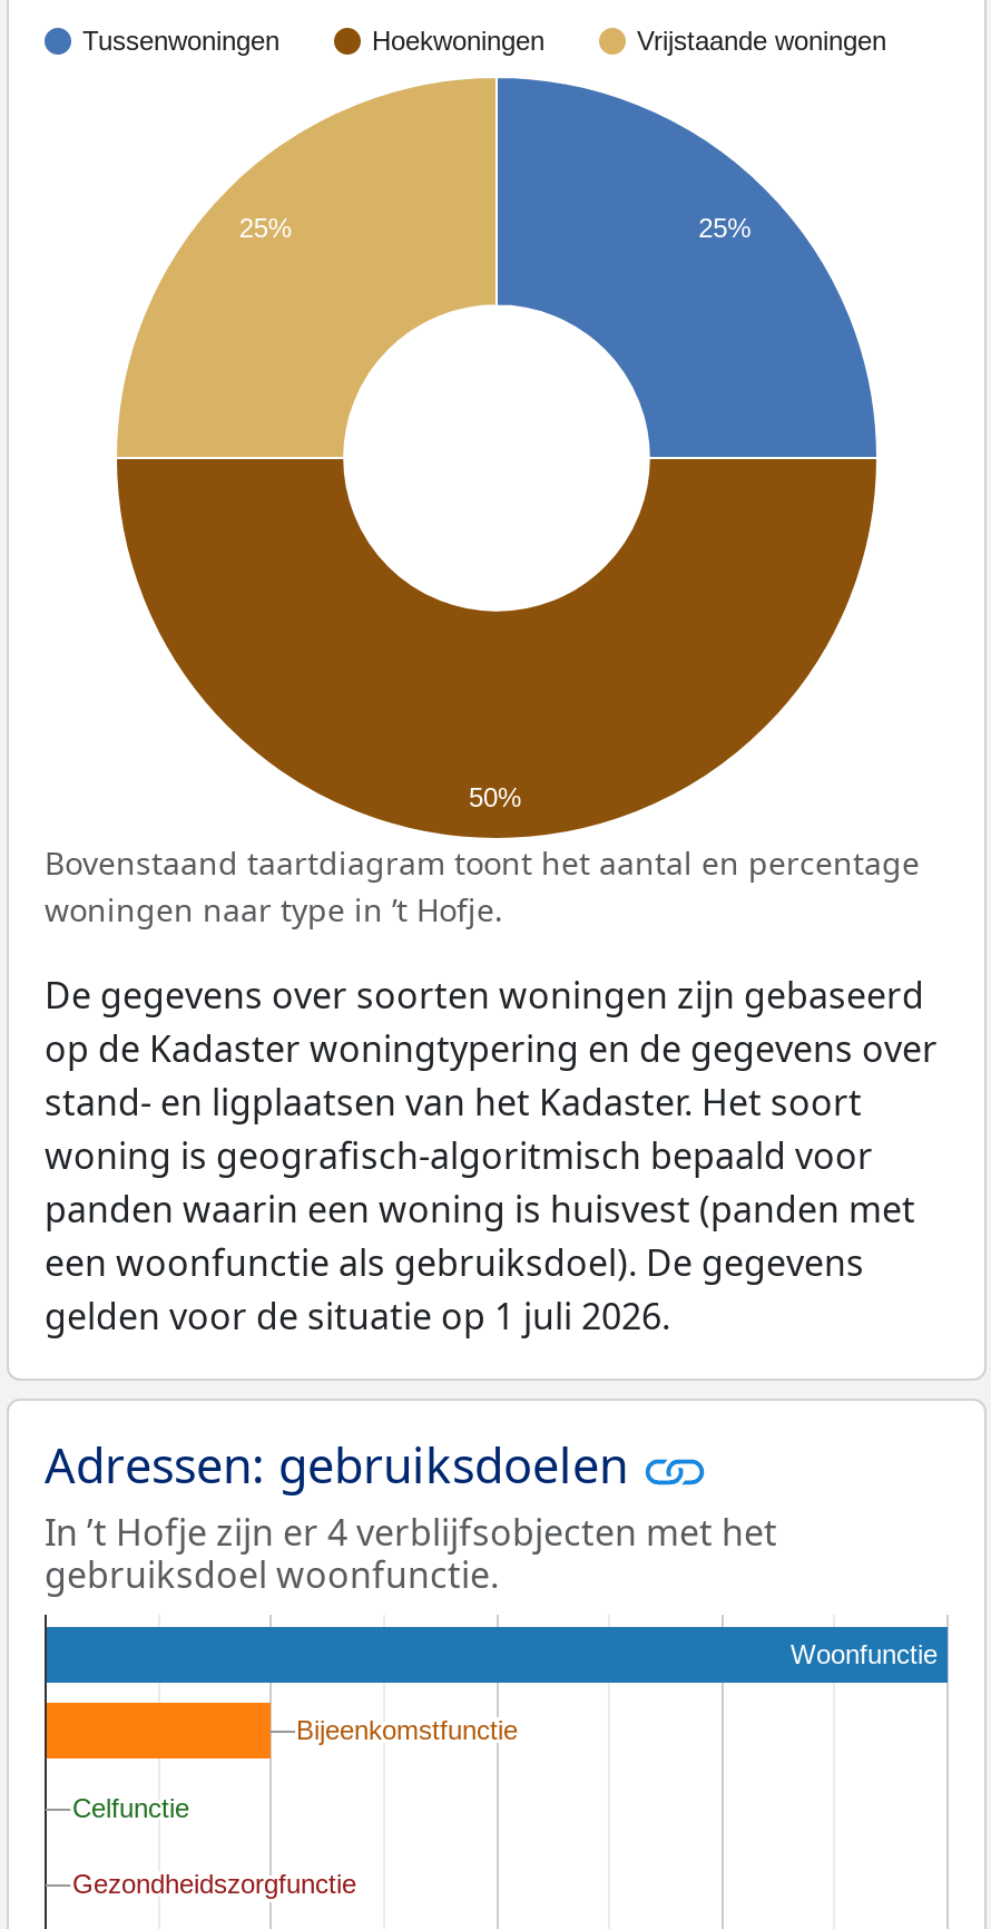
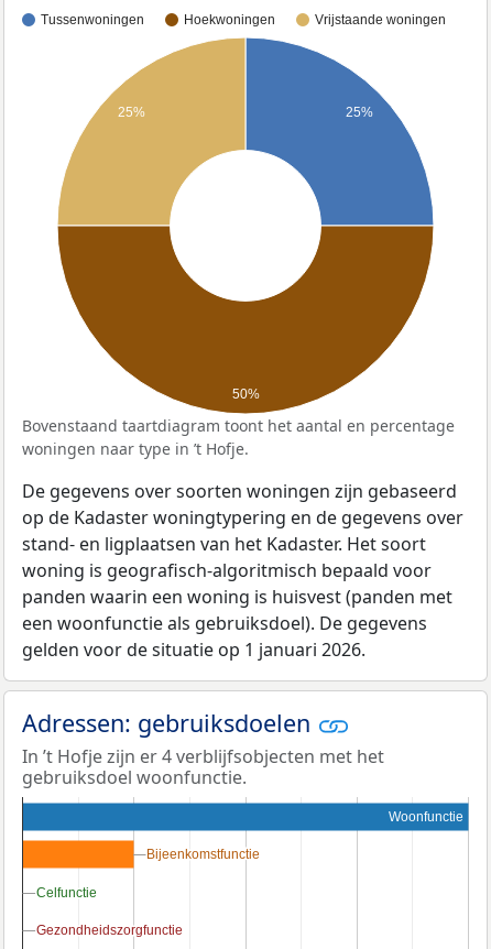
- gelden voor de situatie op 1 juli 2026.
+ gelden voor de situatie op 1 januari 2026.
